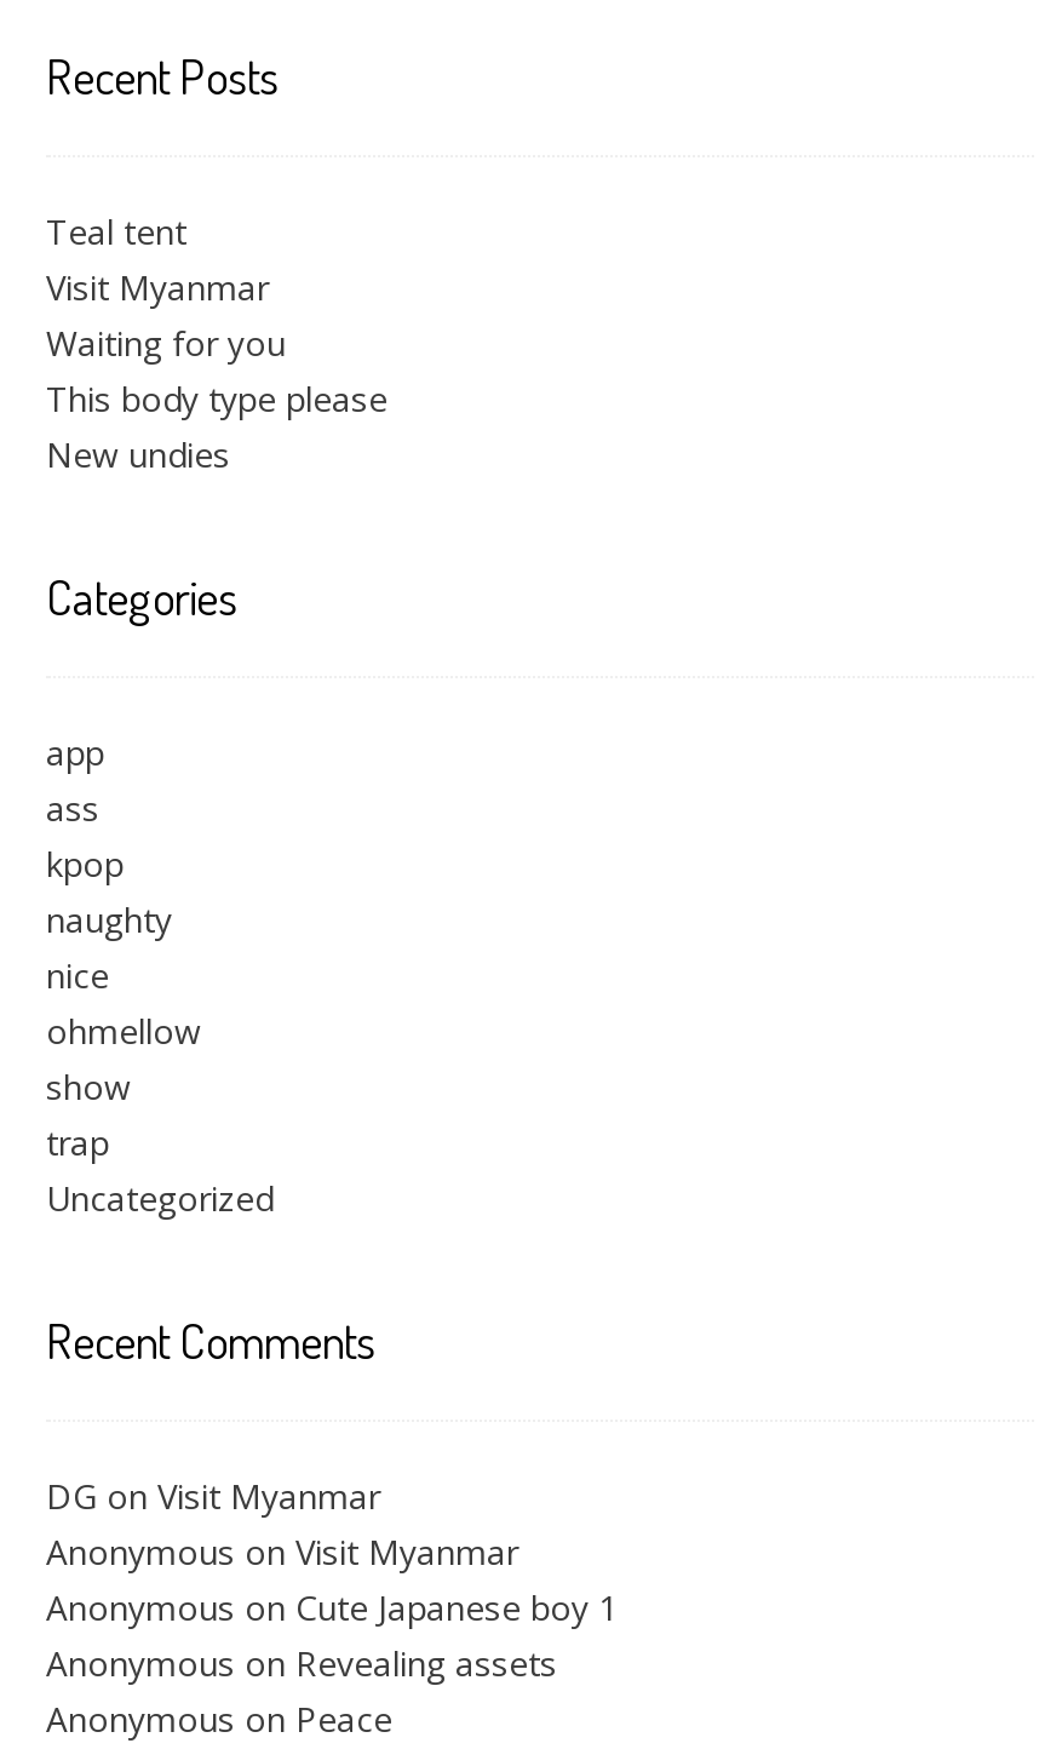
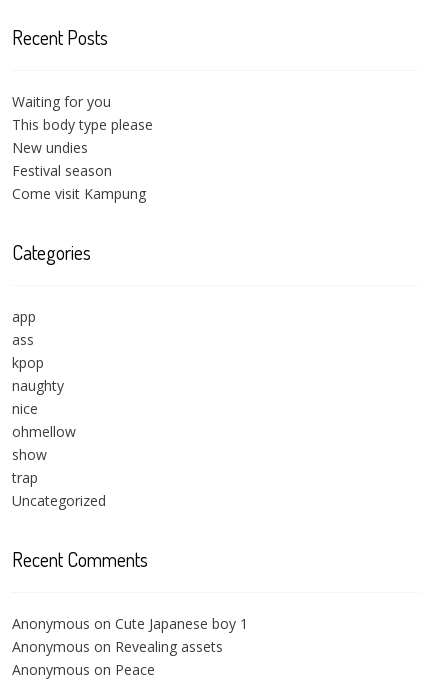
- Teal tent
- Visit Myanmar

+ Festival season
+ Come visit Kampung

- DG on Visit Myanmar
- Anonymous on Visit Myanmar
